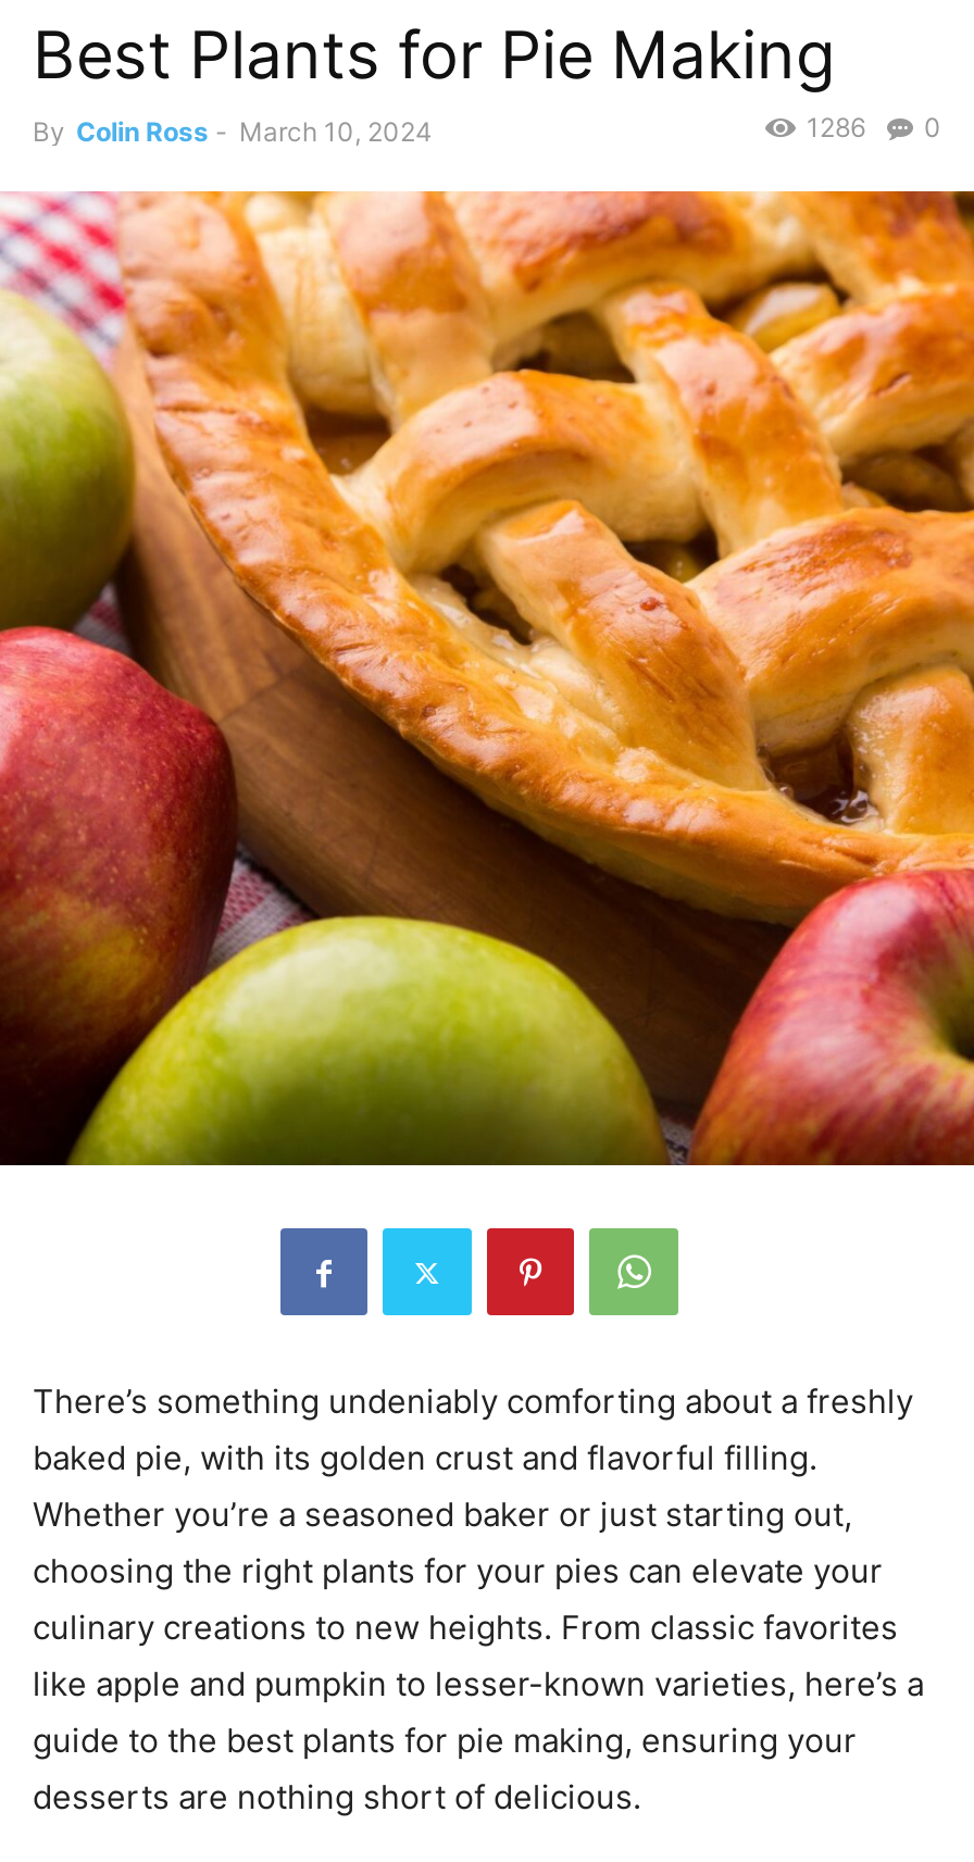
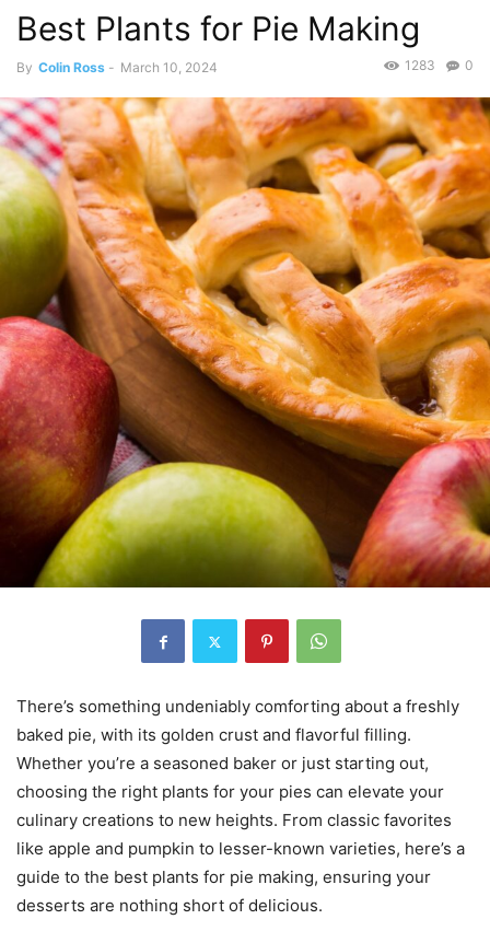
- 1286 0
+ 1283 0
